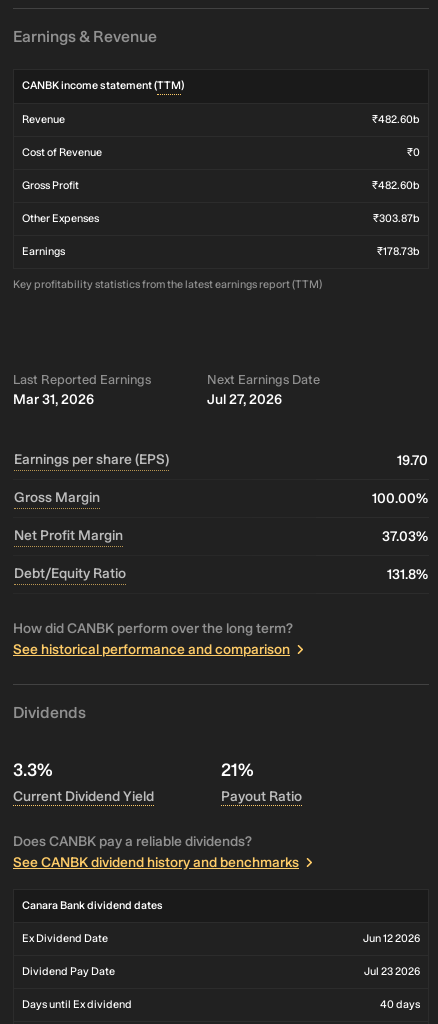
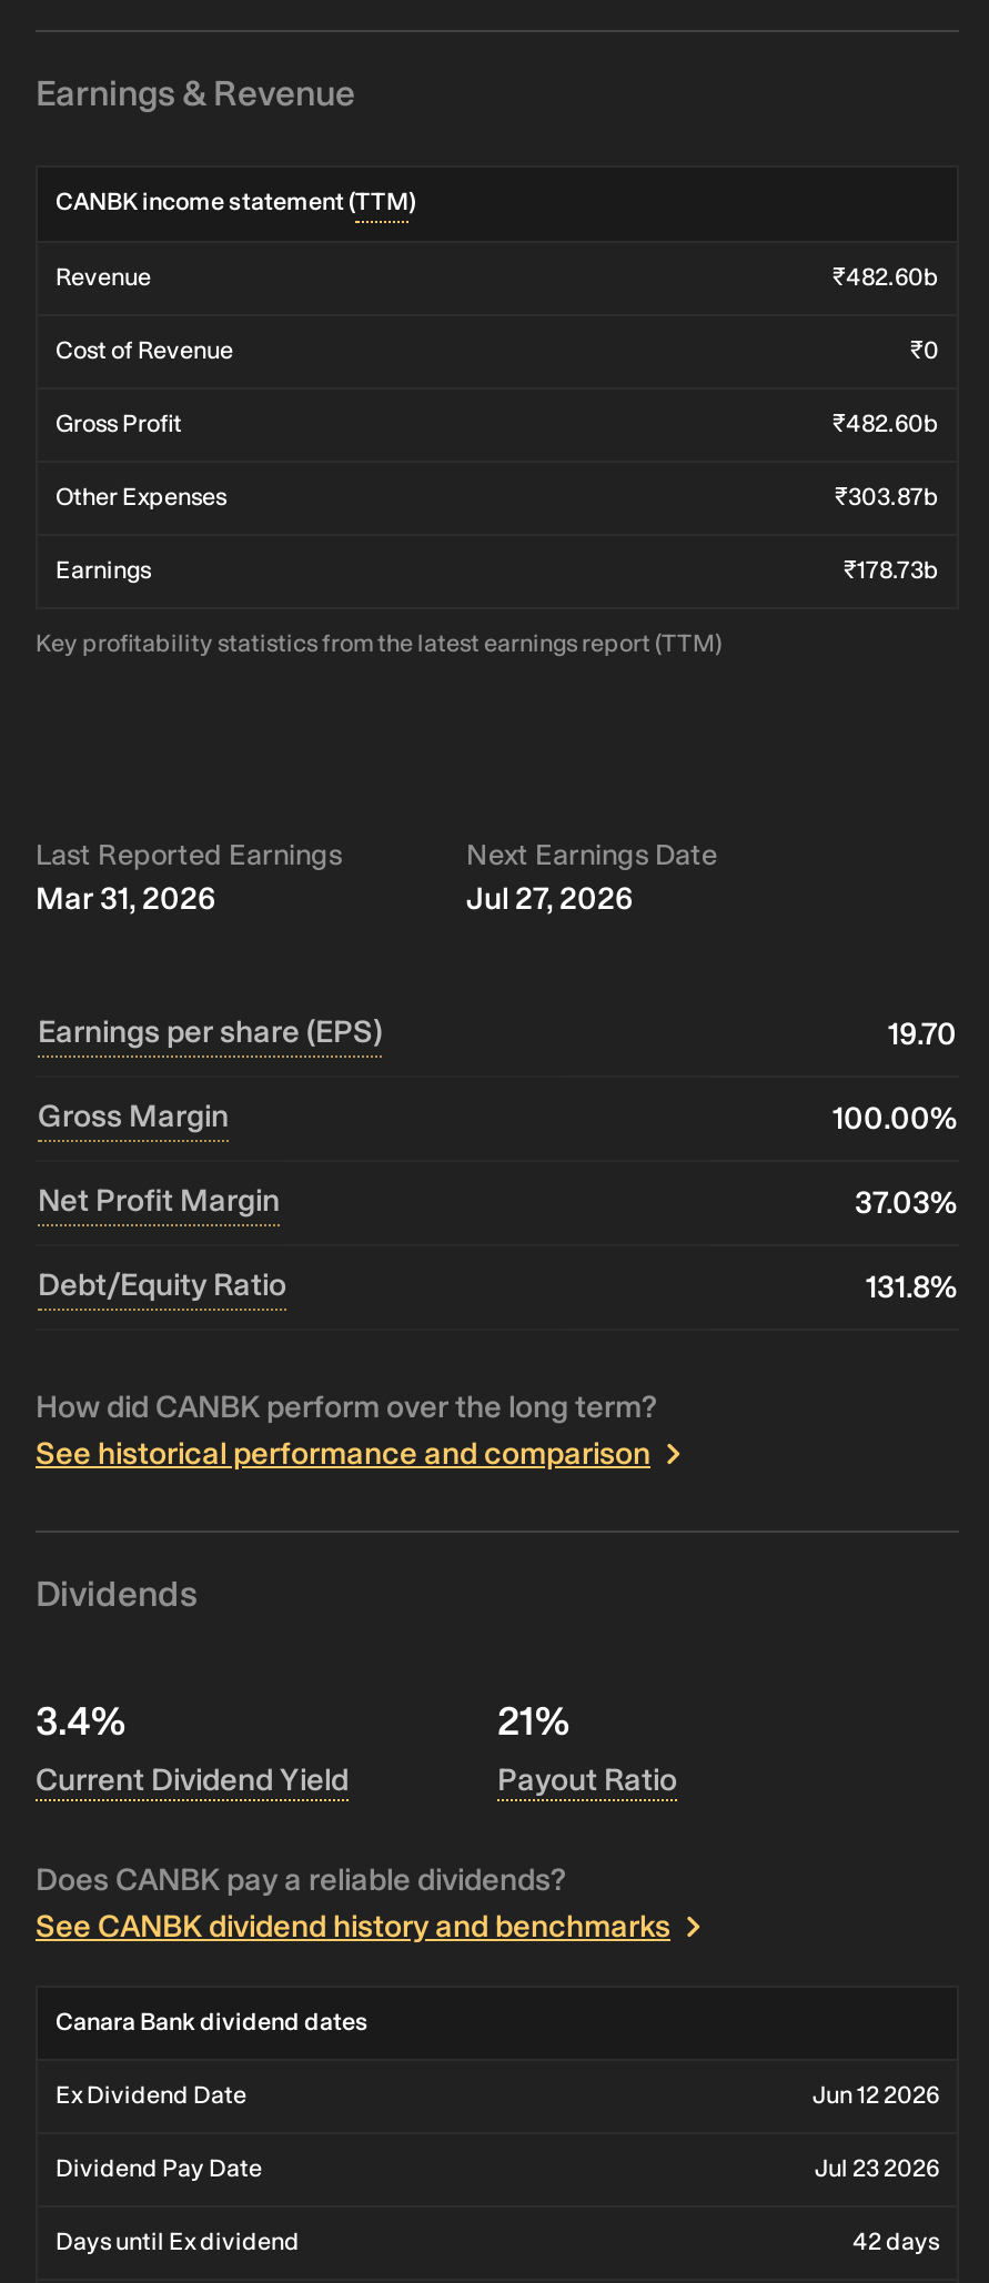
- 3.3%
+ 3.4%

- 40 days
+ 42 days
